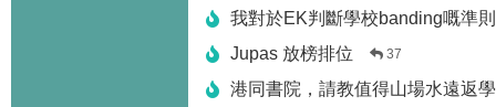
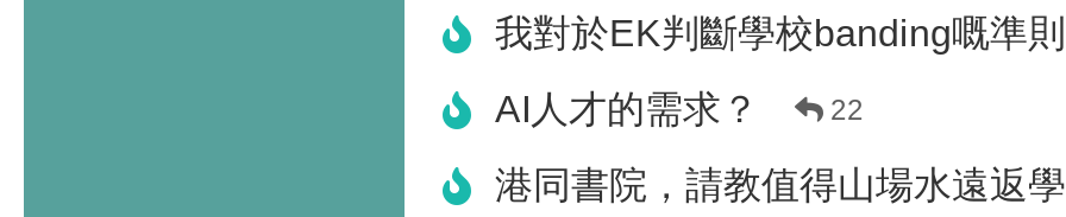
- Jupas 放榜排位
- 37
+ AI人才的需求？
+ 22
